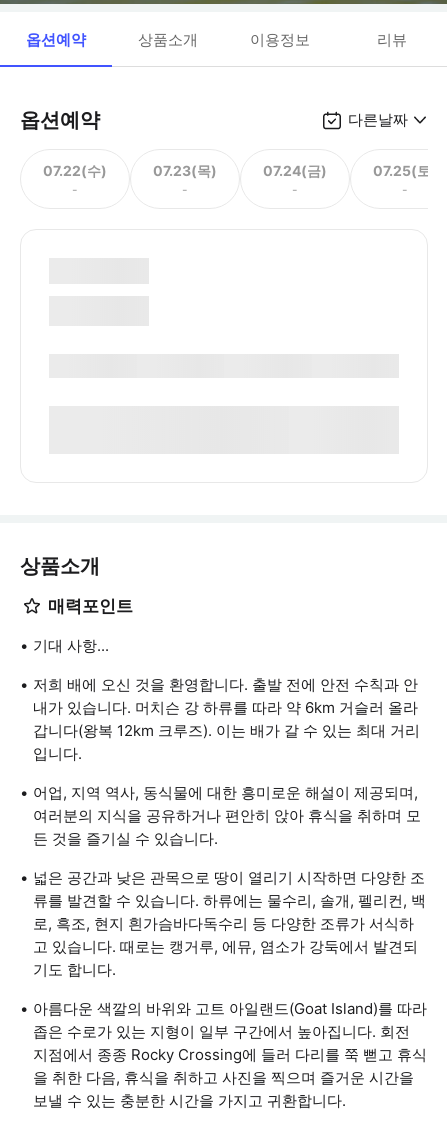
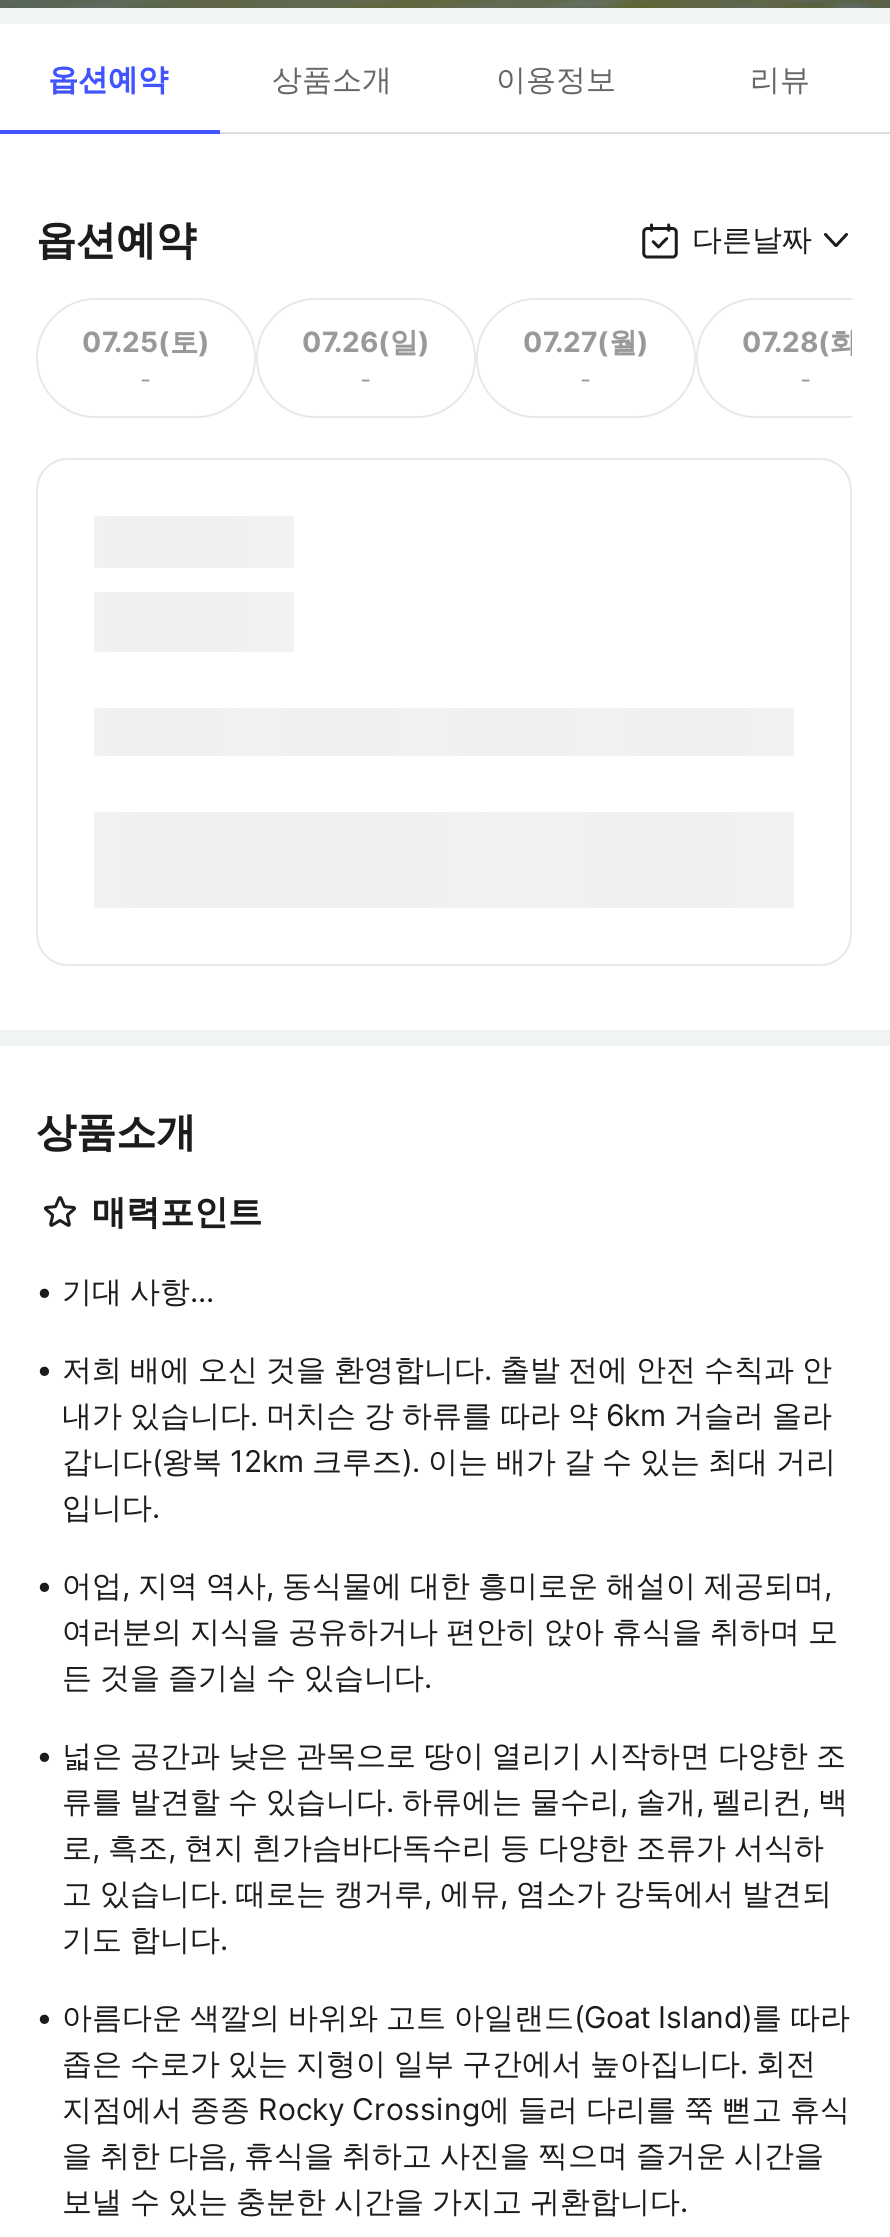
- 07.22(수)
+ 07.25(토)

- 07.23(목)
+ 07.26(일)

- 07.24(금)
+ 07.27(월)

- 07.25(토)
+ 07.28(화)
